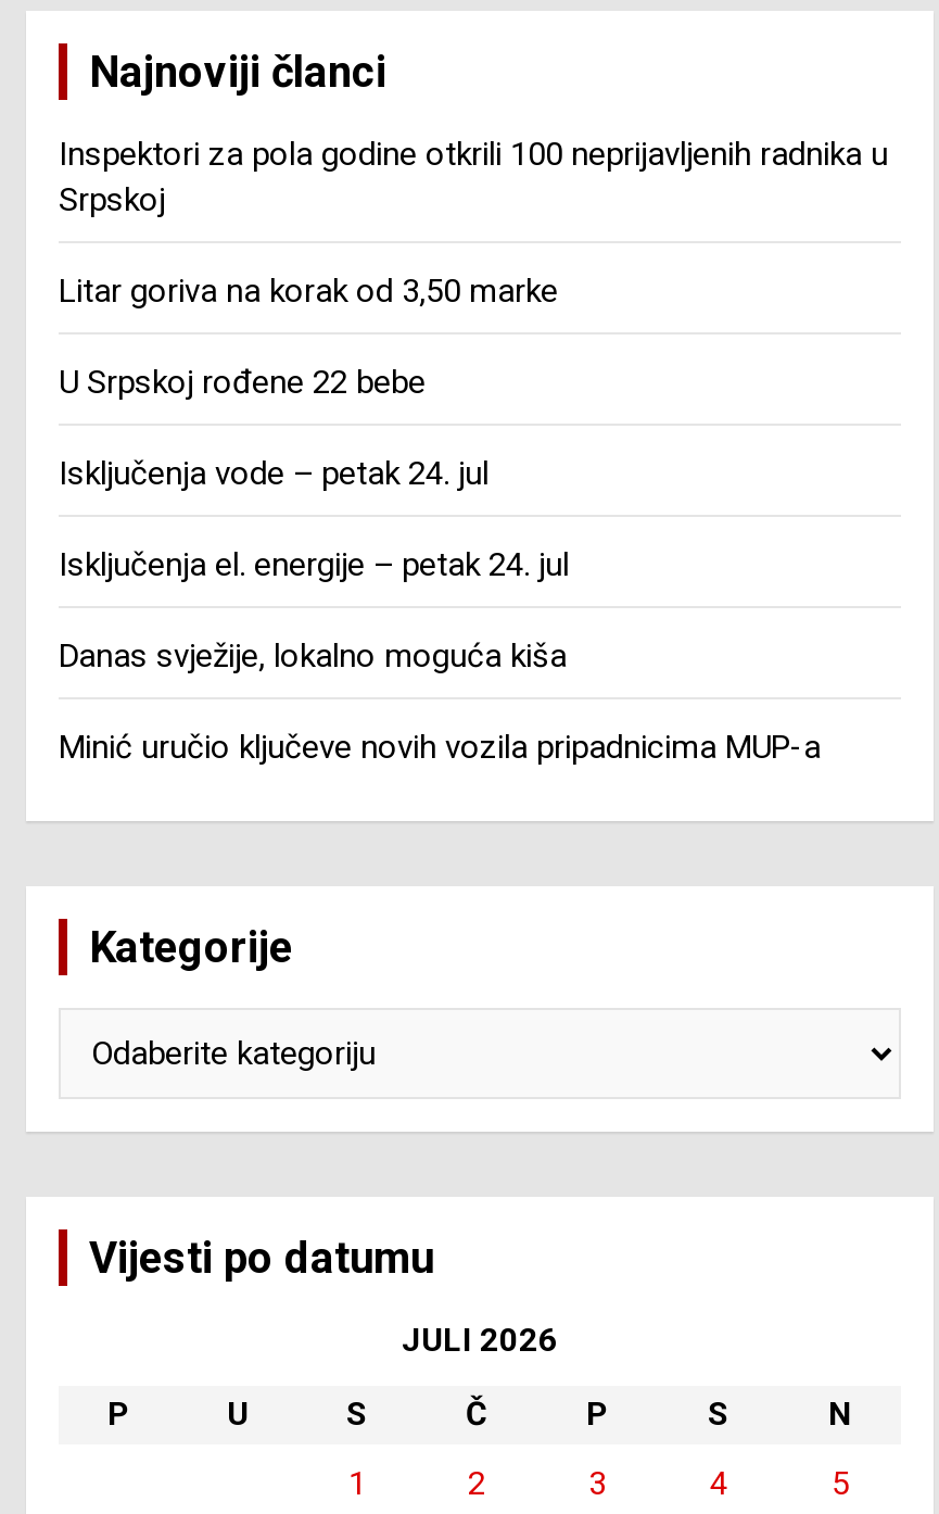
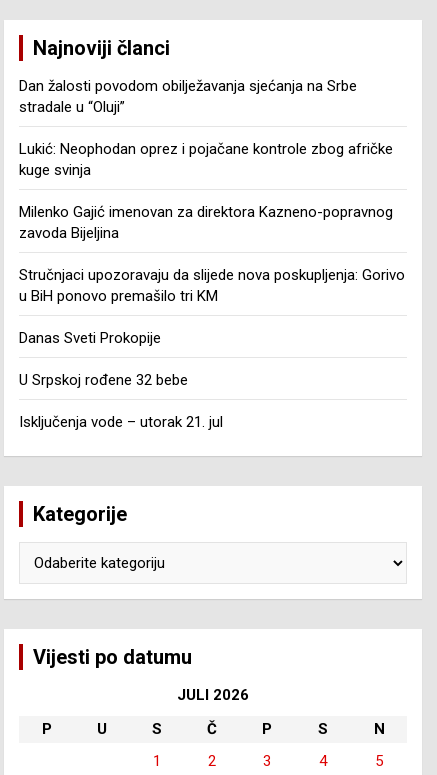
- Inspektori za pola godine otkrili 100 neprijavljenih radnika u
- Srpskoj
+ Dan žalosti povodom obilježavanja sjećanja na Srbe
+ stradale u “Oluji”

- Litar goriva na korak od 3,50 marke
+ Lukić: Neophodan oprez i pojačane kontrole zbog afričke
+ kuge svinja

- U Srpskoj rođene 22 bebe
+ Milenko Gajić imenovan za direktora Kazneno-popravnog
+ zavoda Bijeljina

- Isključenja vode – petak 24. jul
+ Stručnjaci upozoravaju da slijede nova poskupljenja: Gorivo
+ u BiH ponovo premašilo tri KM

- Isključenja el. energije – petak 24. jul
+ Danas Sveti Prokopije

- Danas svježije, lokalno moguća kiša
+ U Srpskoj rođene 32 bebe

- Minić uručio ključeve novih vozila pripadnicima MUP-a
+ Isključenja vode – utorak 21. jul
